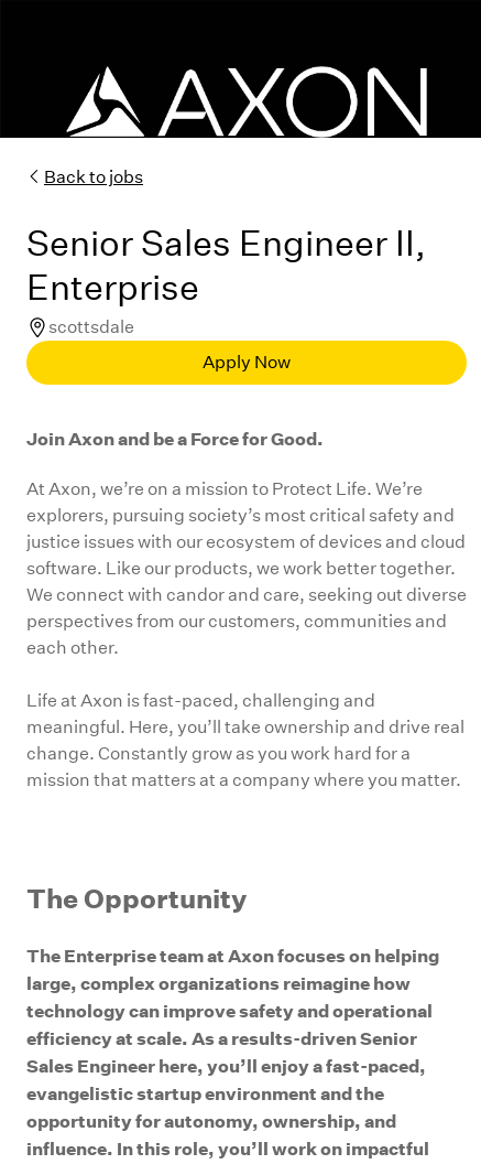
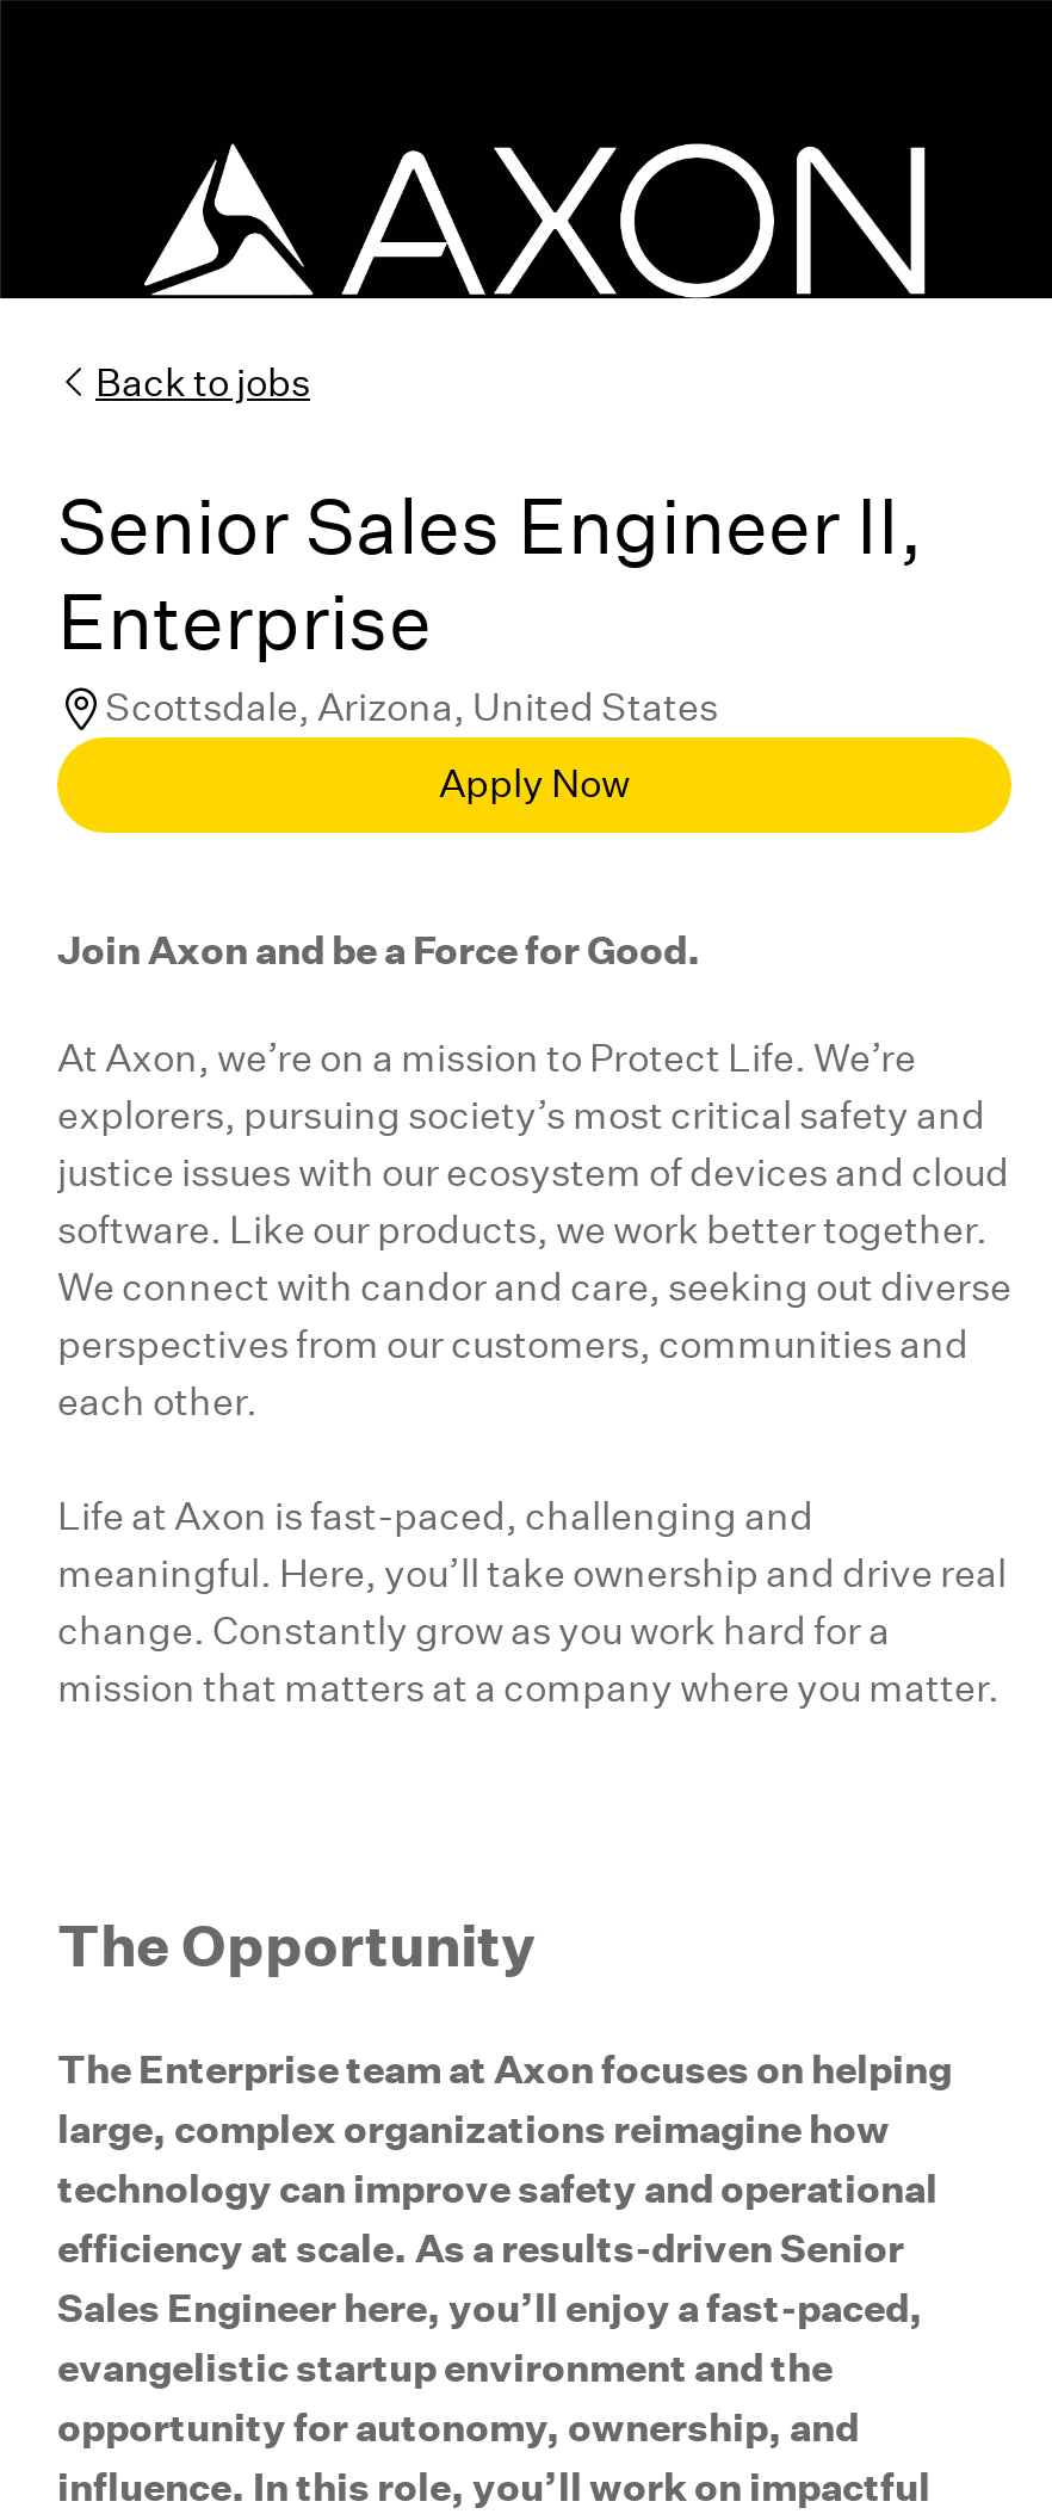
- scottsdale
+ Scottsdale, Arizona, United States
